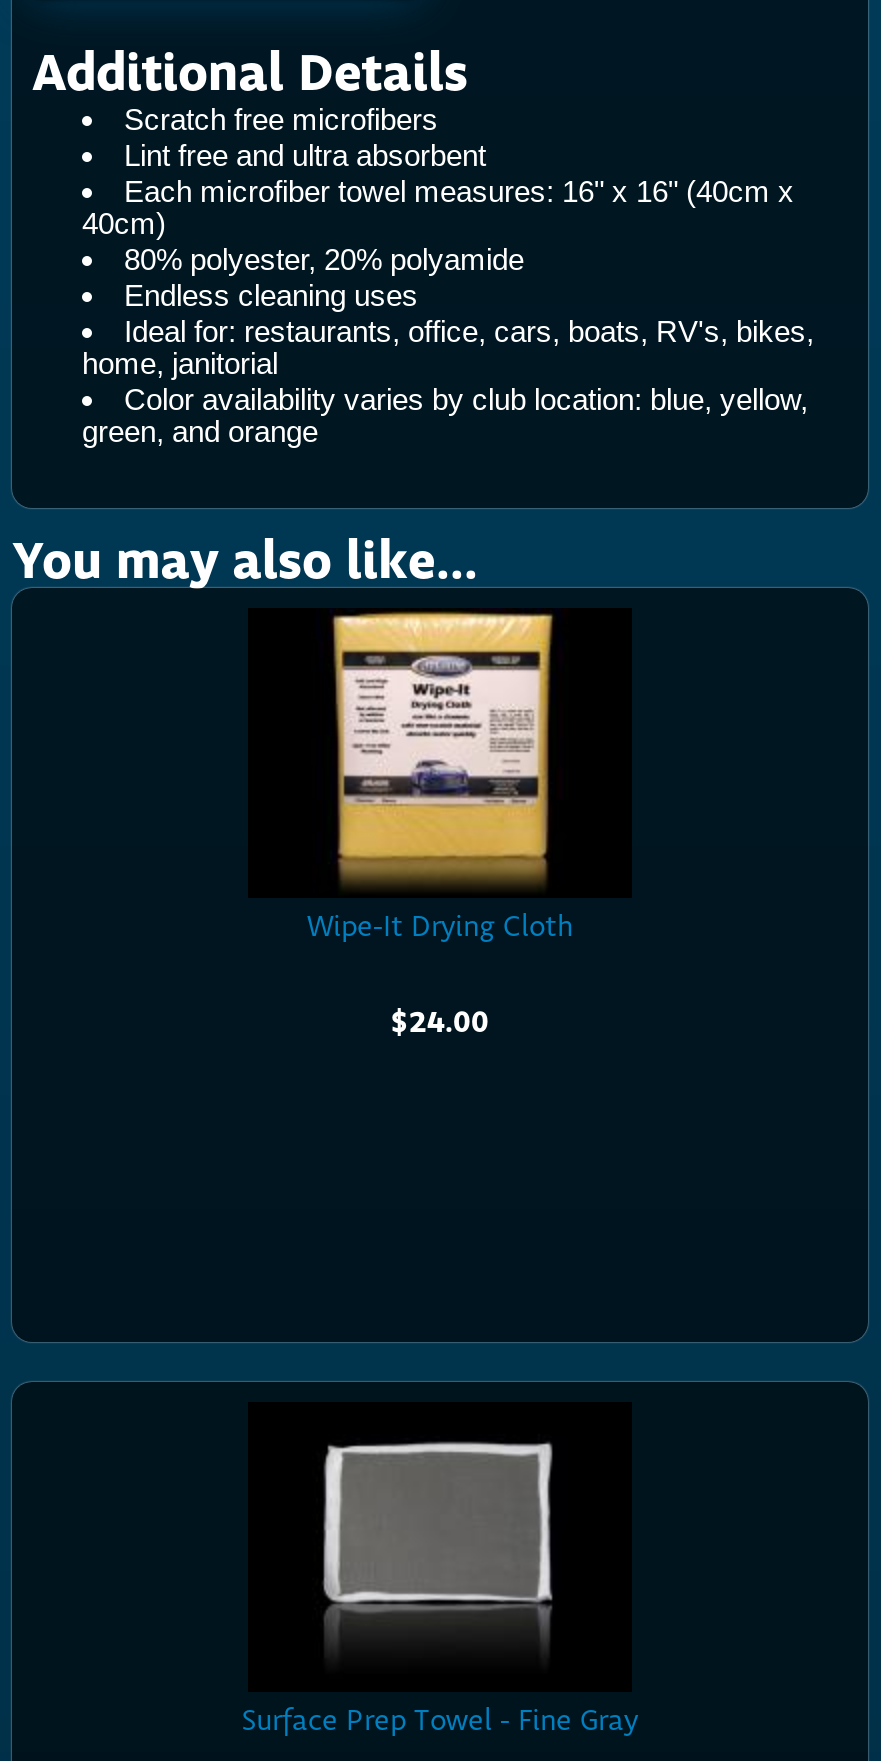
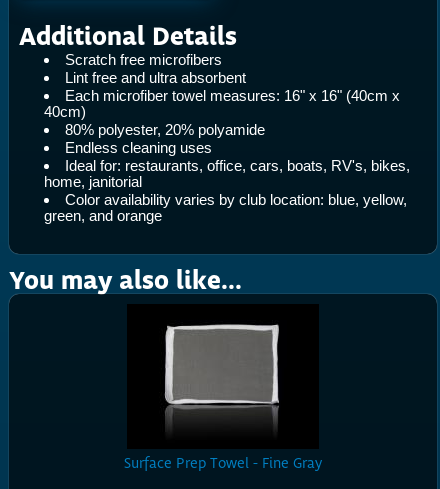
- [image]
- Wipe-It Drying Cloth
- $24.00
